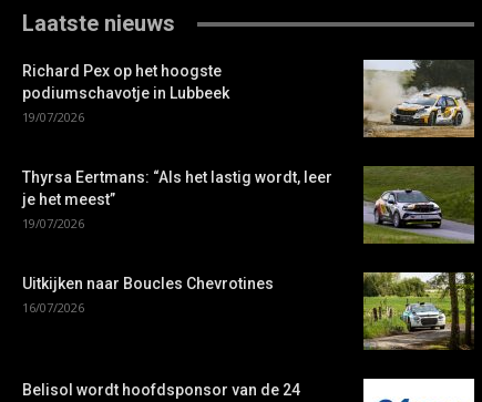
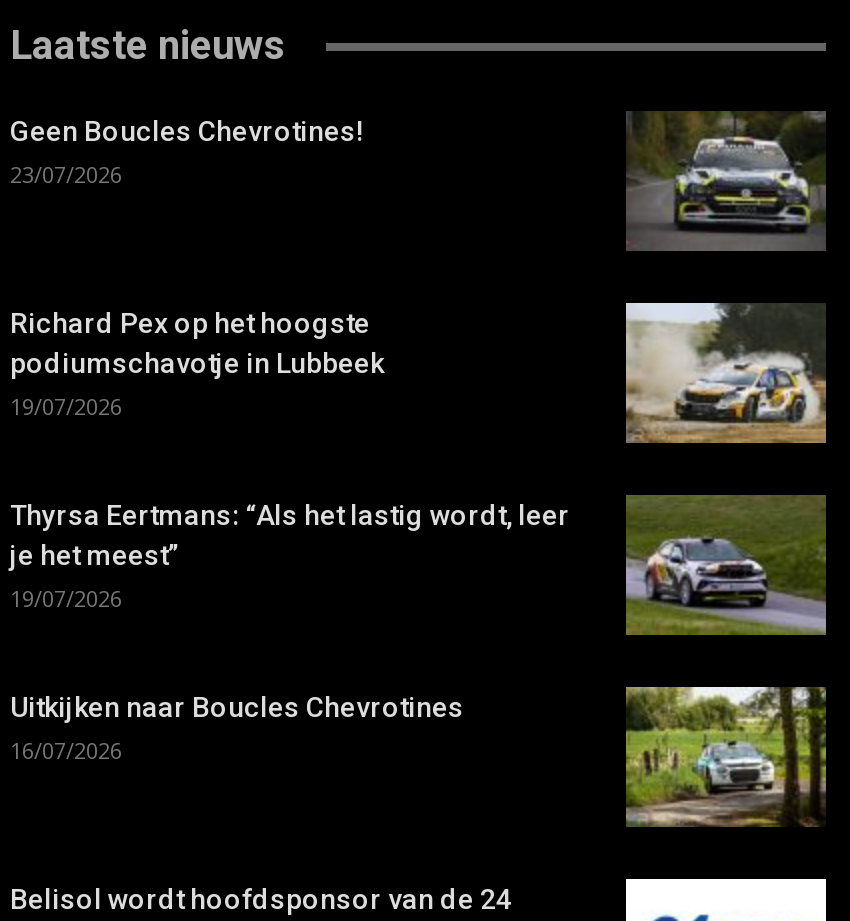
+ Geen Boucles Chevrotines!
+ 23/07/2026

+ [image]
